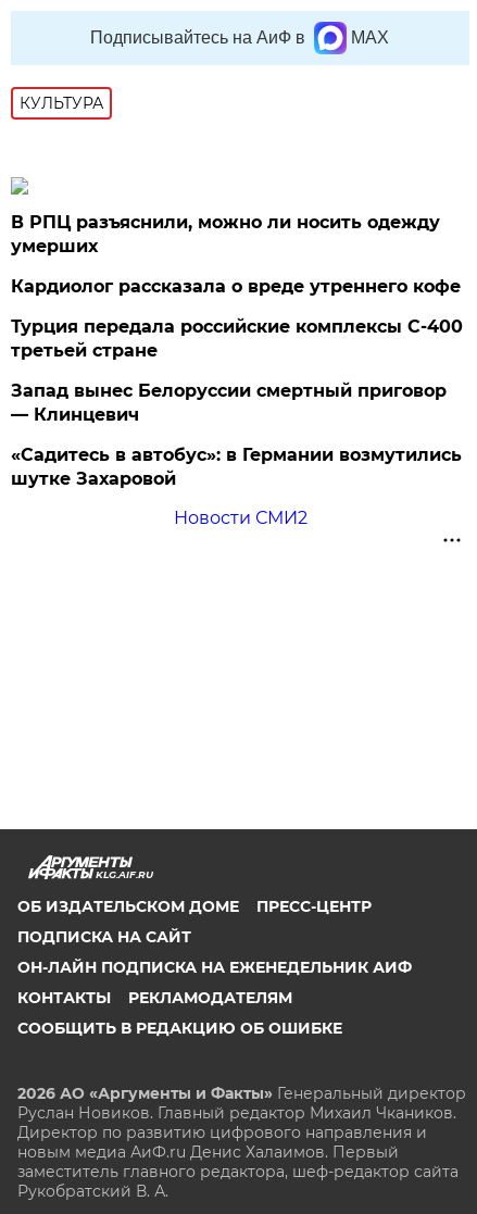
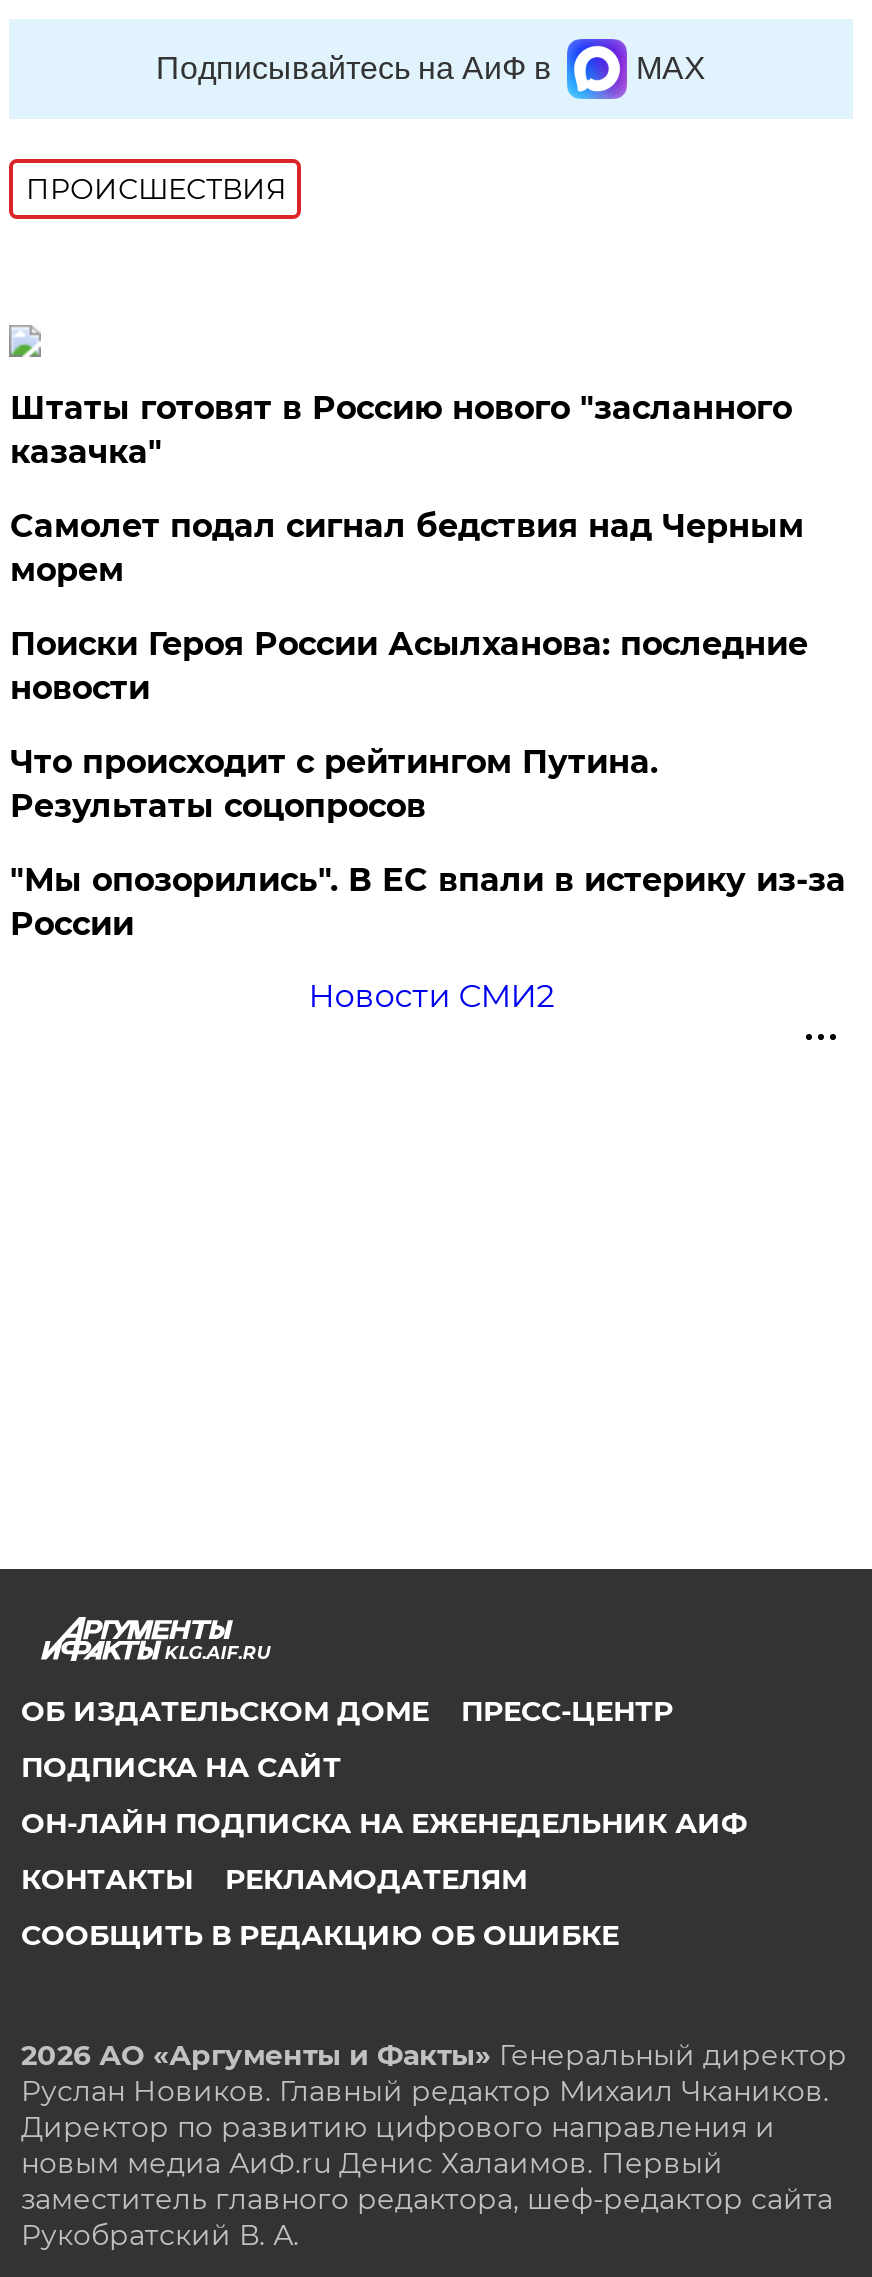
- КУЛЬТУРА
+ ПРОИСШЕСТВИЯ

- В РПЦ разъяснили, можно ли носить одежду
- умерших
+ Штаты готовят в Россию нового "засланного
+ казачка"

- Кардиолог рассказала о вреде утреннего кофе
+ Самолет подал сигнал бедствия над Черным
+ морем

- Турция передала российские комплексы С-400
- третьей стране
+ Поиски Героя России Асылханова: последние
+ новости

- Запад вынес Белоруссии смертный приговор
- — Клинцевич
+ Что происходит с рейтингом Путина.
+ Результаты соцопросов

- «Садитесь в автобус»: в Германии возмутились
- шутке Захаровой
+ "Мы опозорились". В ЕС впали в истерику из-за
+ России
